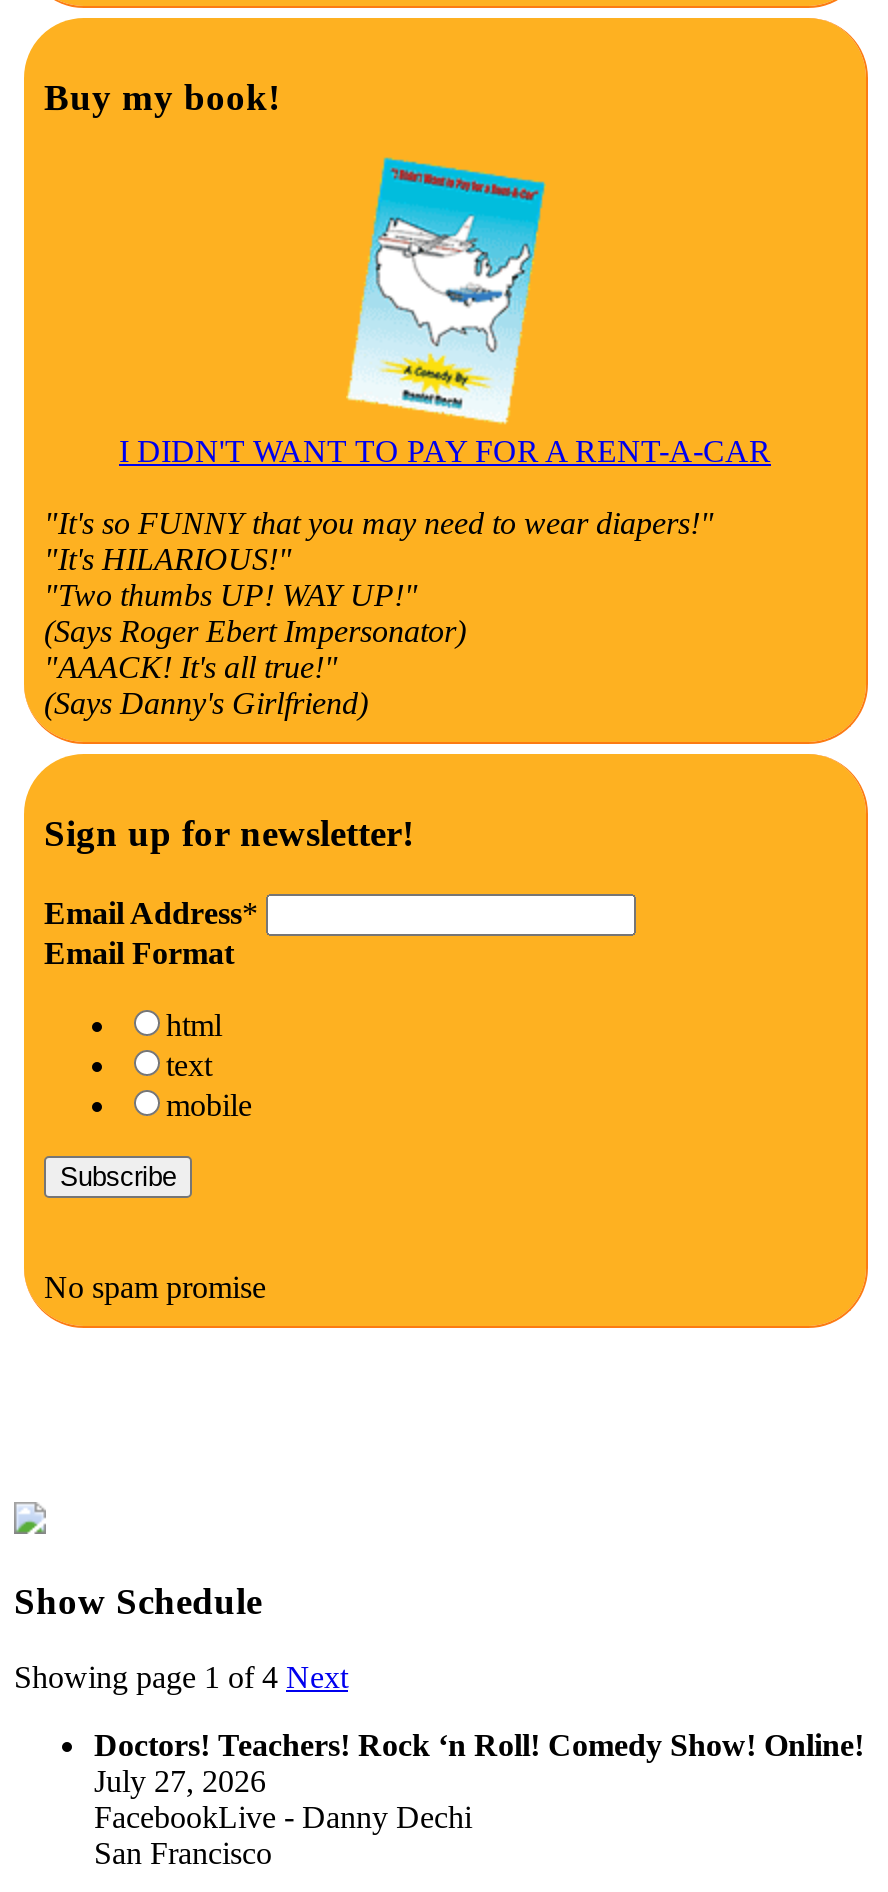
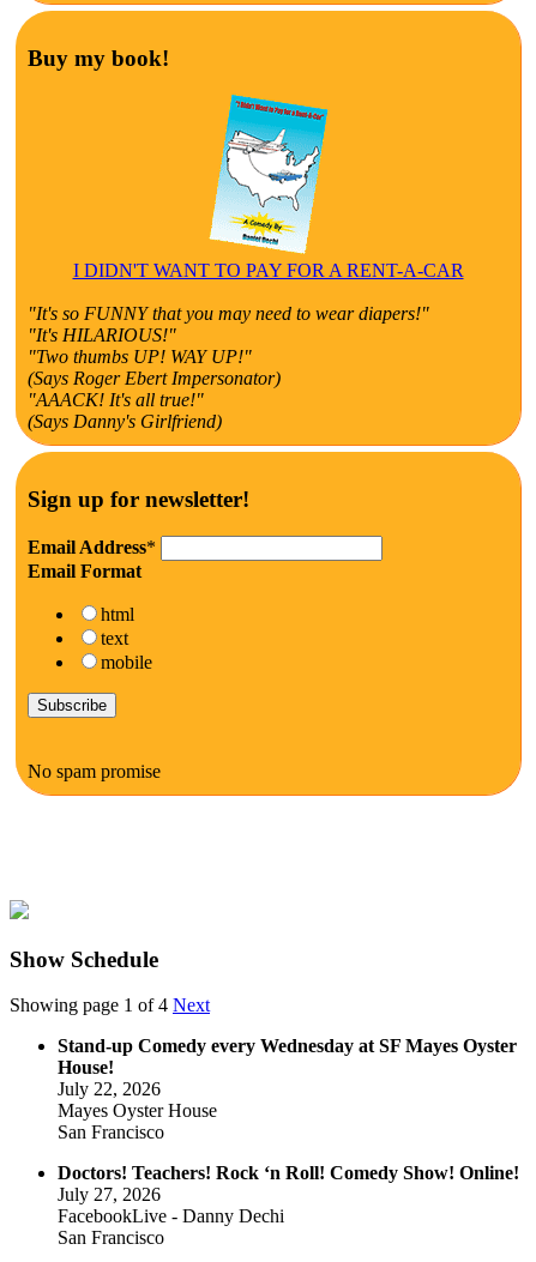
+ Stand-up Comedy every Wednesday at SF Mayes Oyster
+ House!
+ July 22, 2026
+ Mayes Oyster House
+ San Francisco
